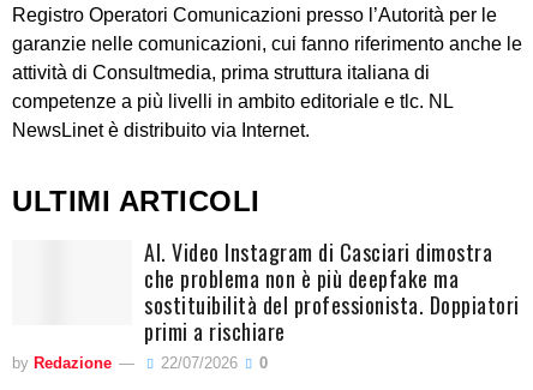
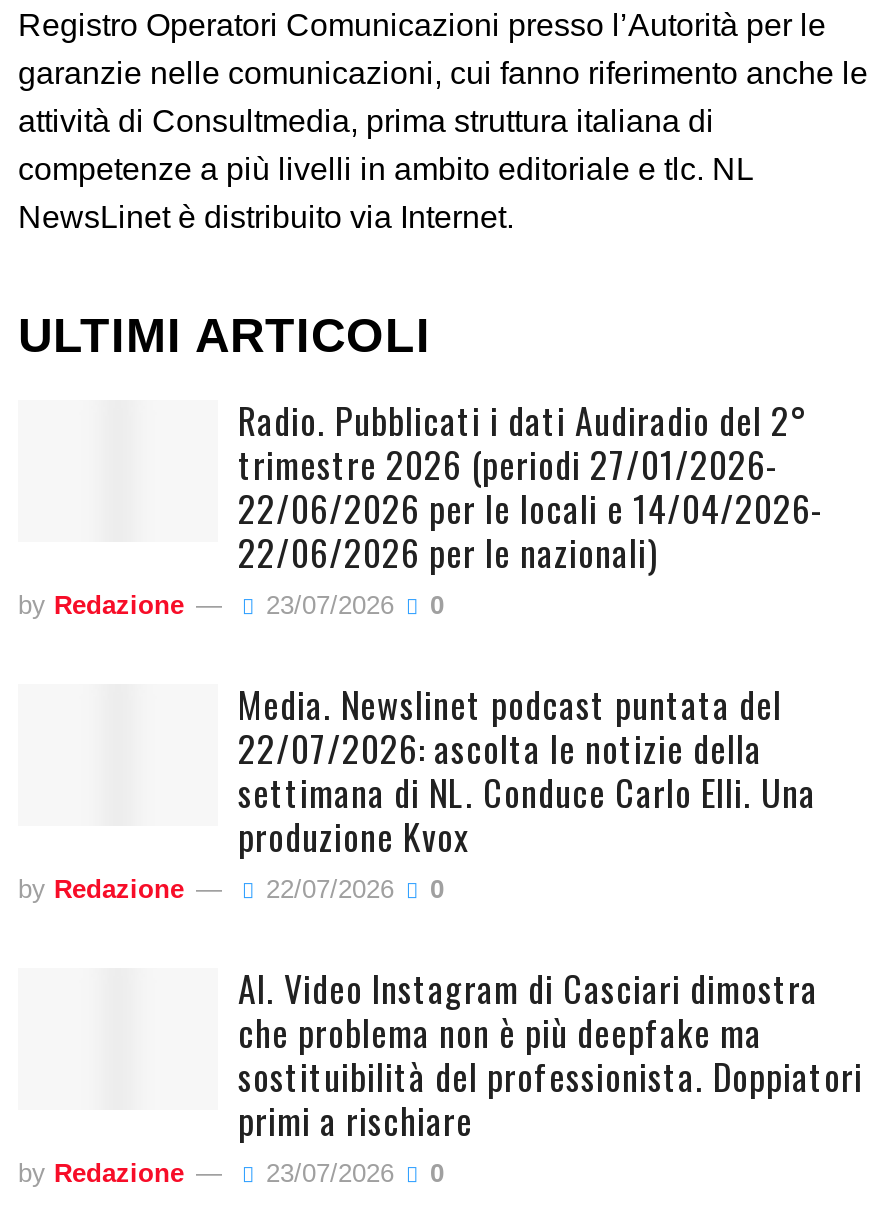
+ Radio. Pubblicati i dati Audiradio del 2°
+ trimestre 2026 (periodi 27/01/2026-
+ 22/06/2026 per le locali e 14/04/2026-
+ 22/06/2026 per le nazionali)
+ by Redazione
+ 23/07/2026
+ 0
+ Media. Newslinet podcast puntata del
+ 22/07/2026: ascolta le notizie della
+ settimana di NL. Conduce Carlo Elli. Una
+ produzione Kvox
+ by Redazione
+ 22/07/2026
+ 0

- 22/07/2026 0
+ 23/07/2026 0
